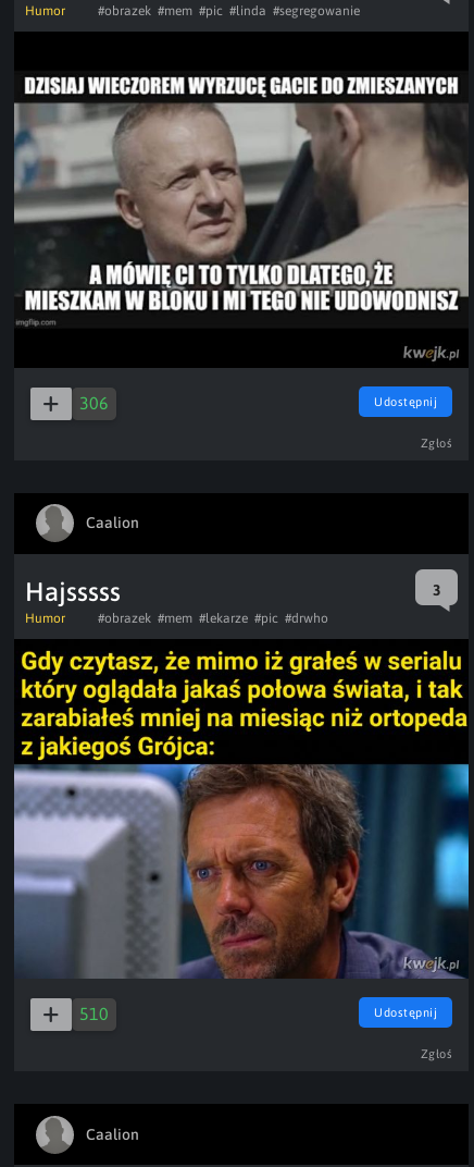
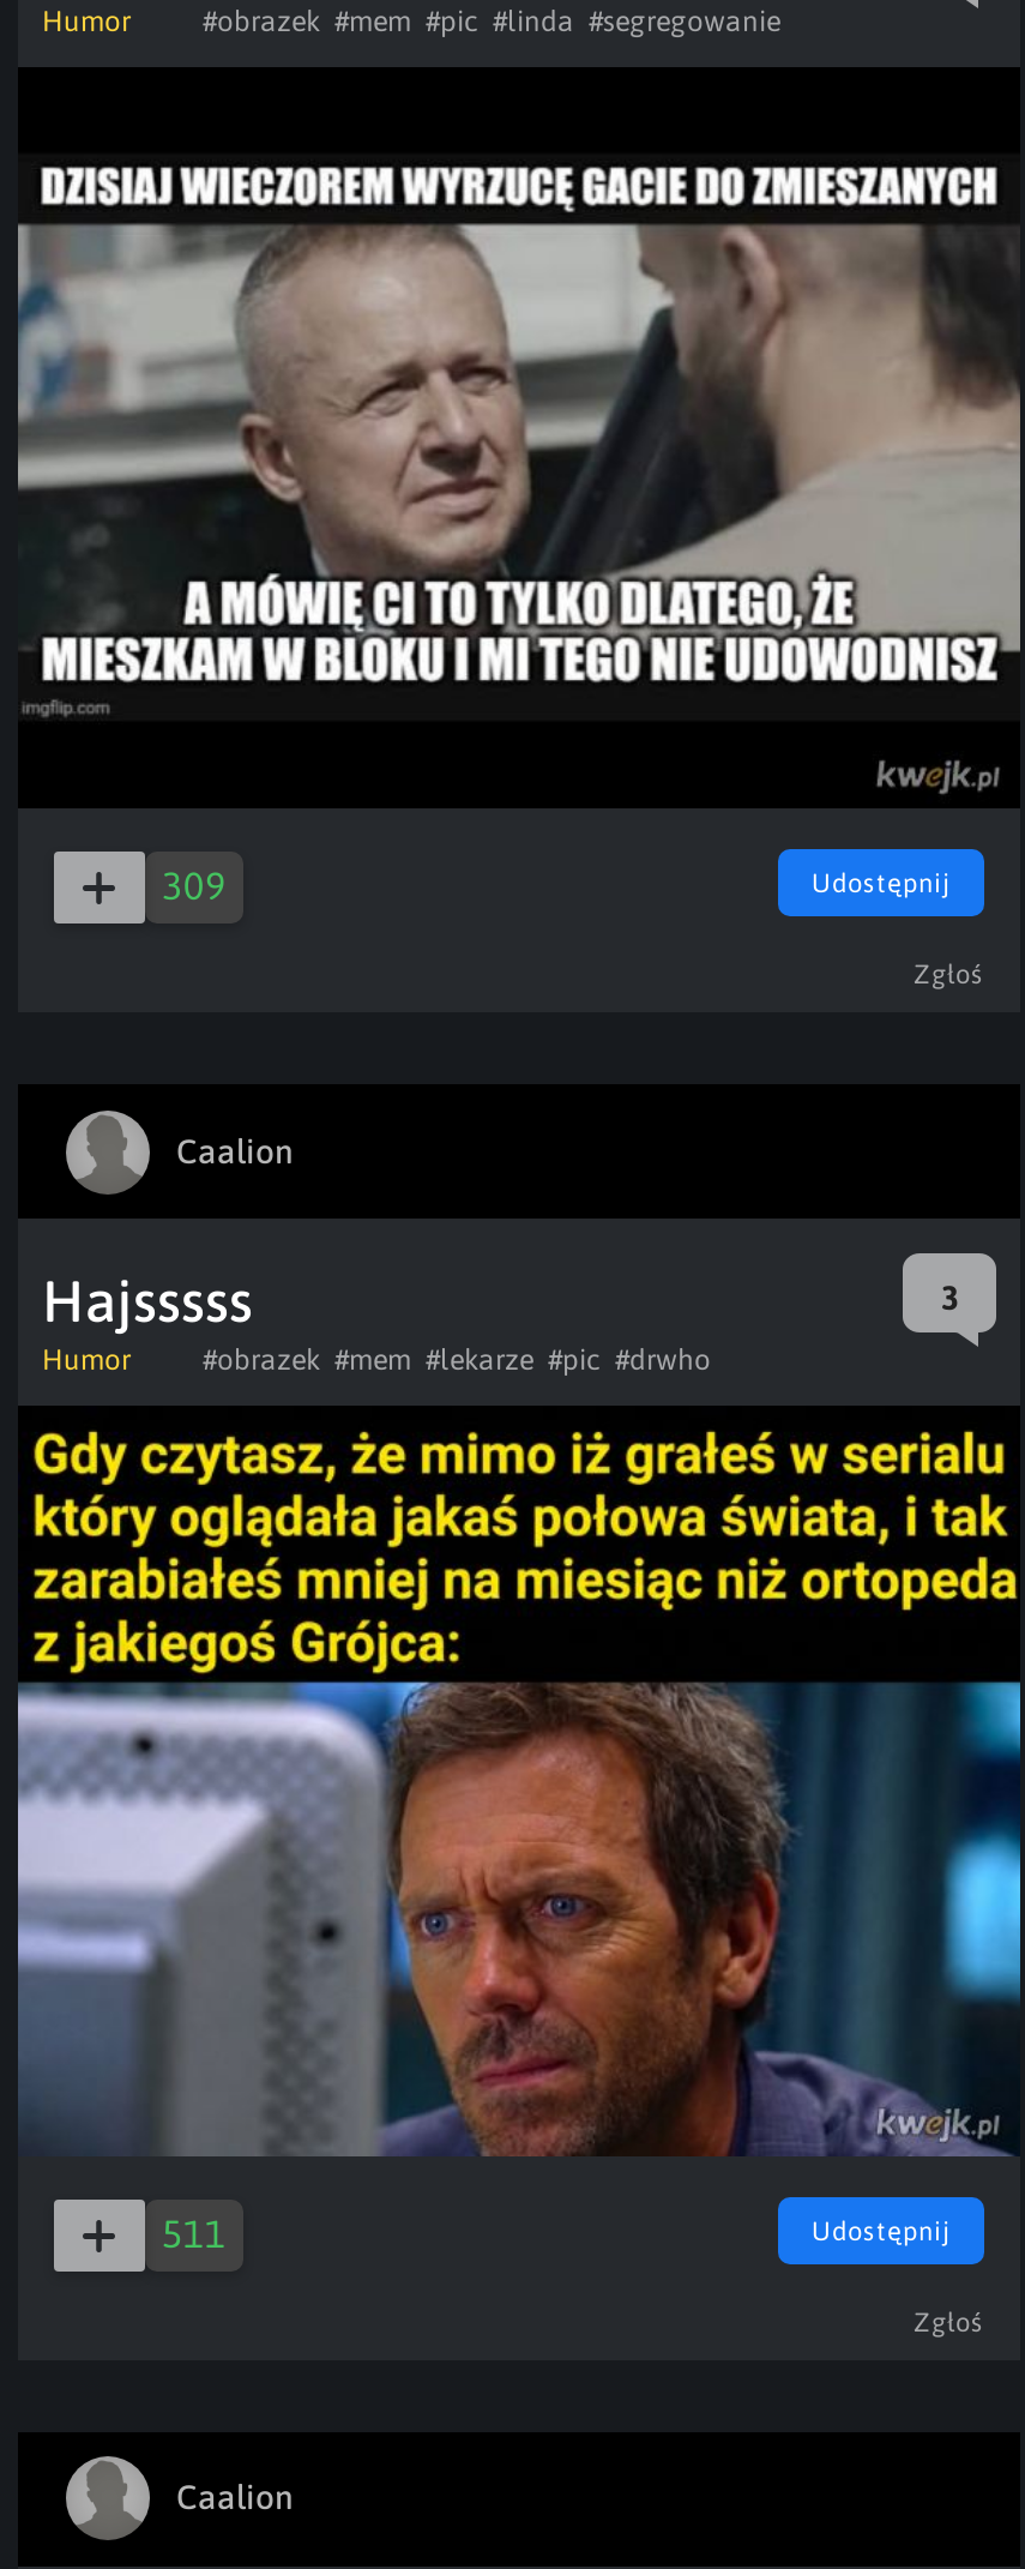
- 306
+ 309

- 510
+ 511
